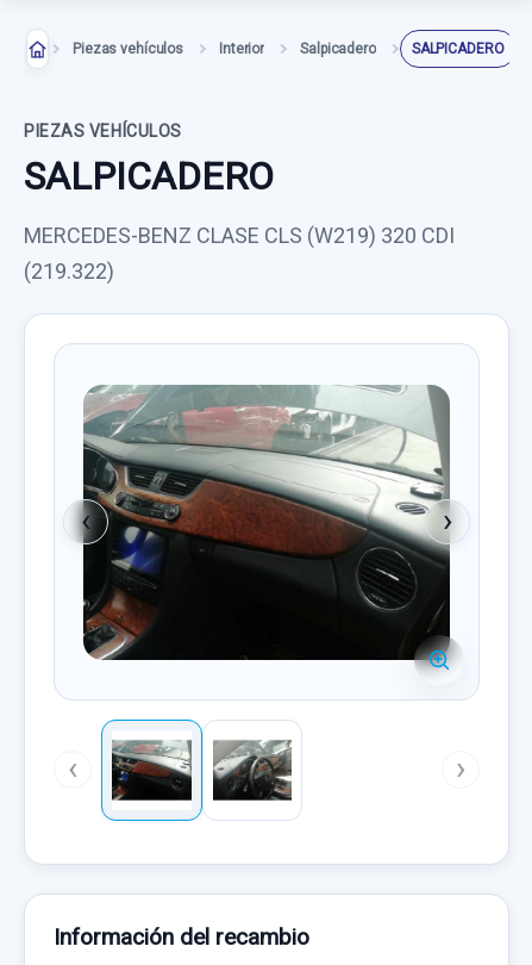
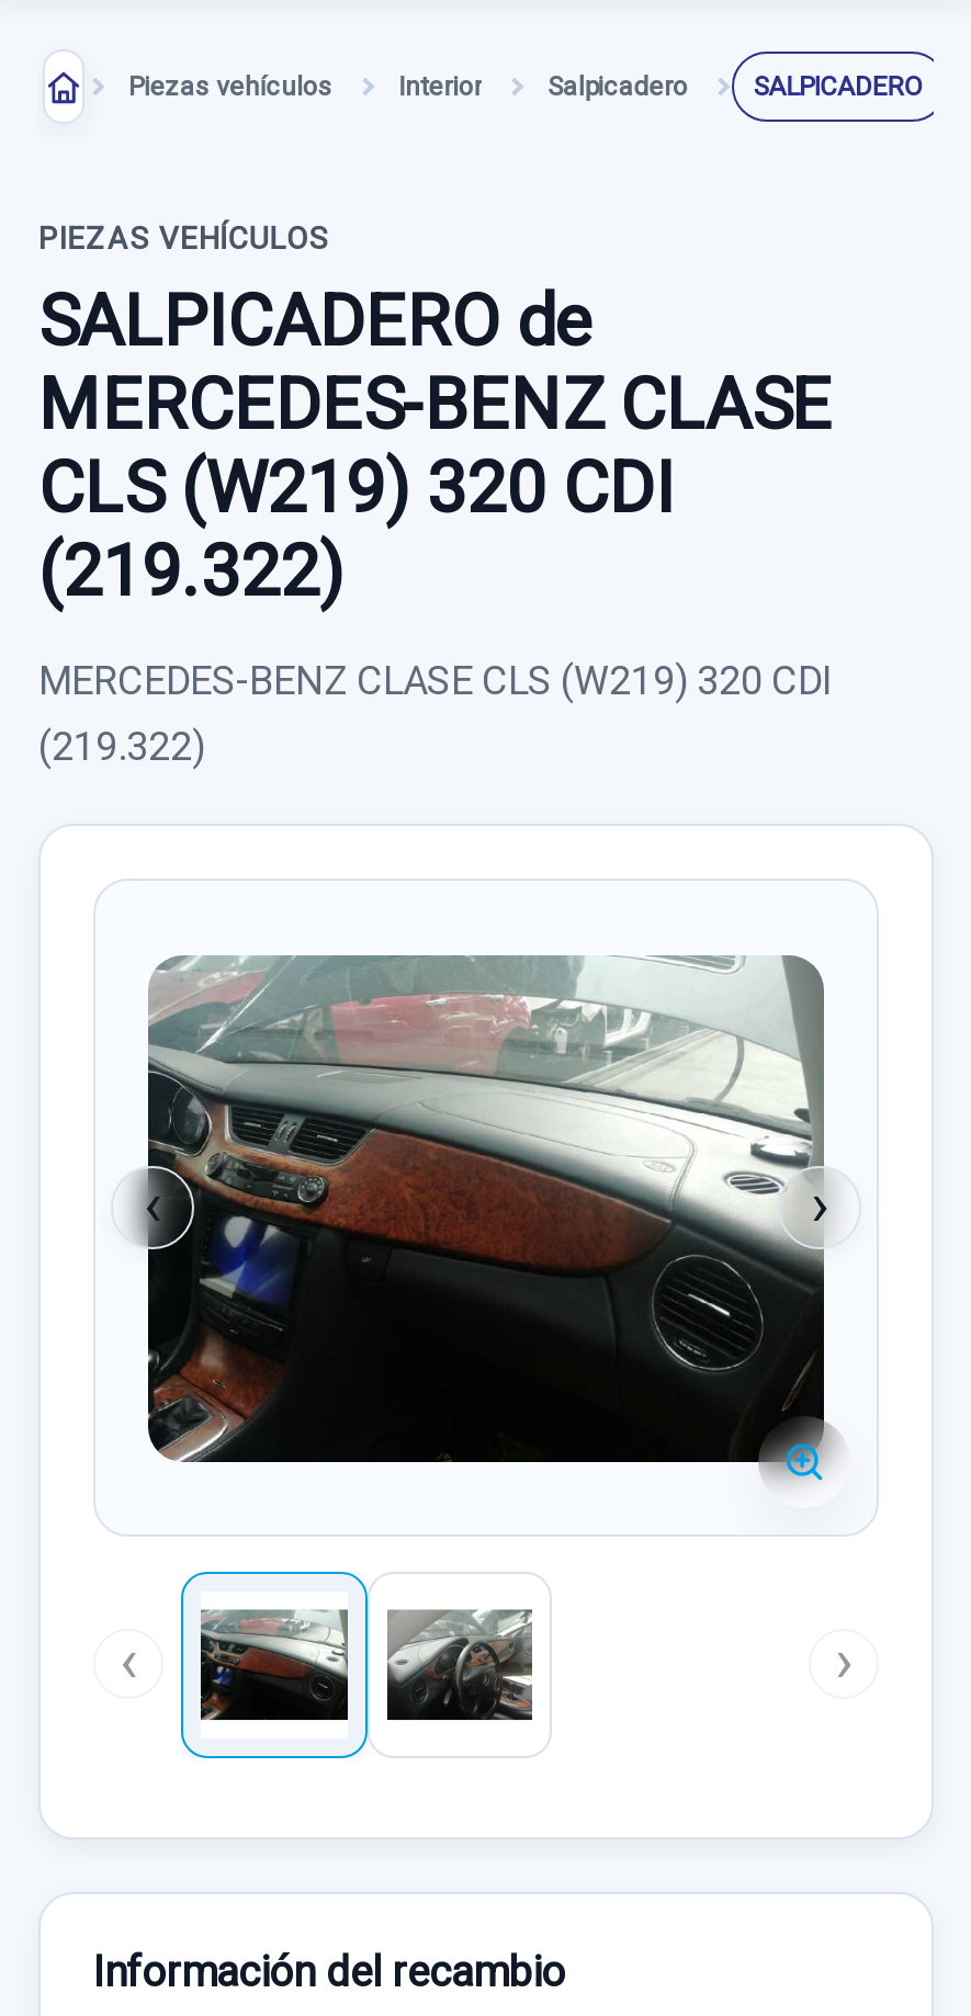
- SALPICADERO
+ SALPICADERO de
+ MERCEDES-BENZ CLASE
+ CLS (W219) 320 CDI
+ (219.322)
